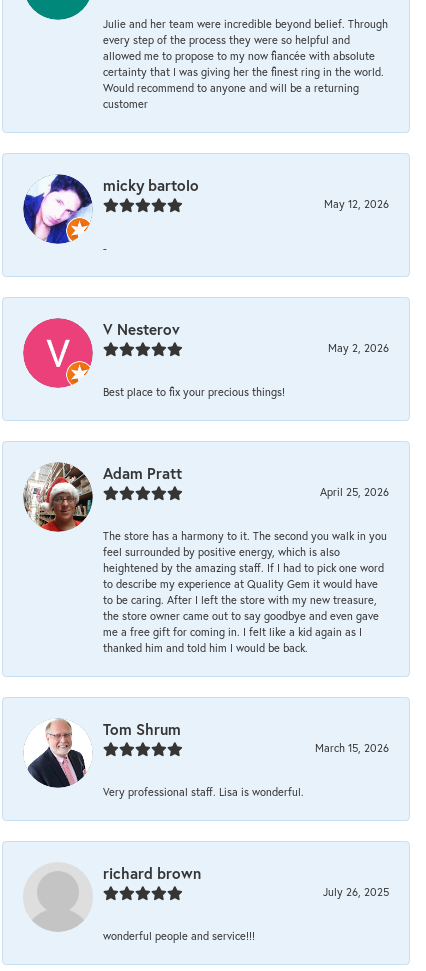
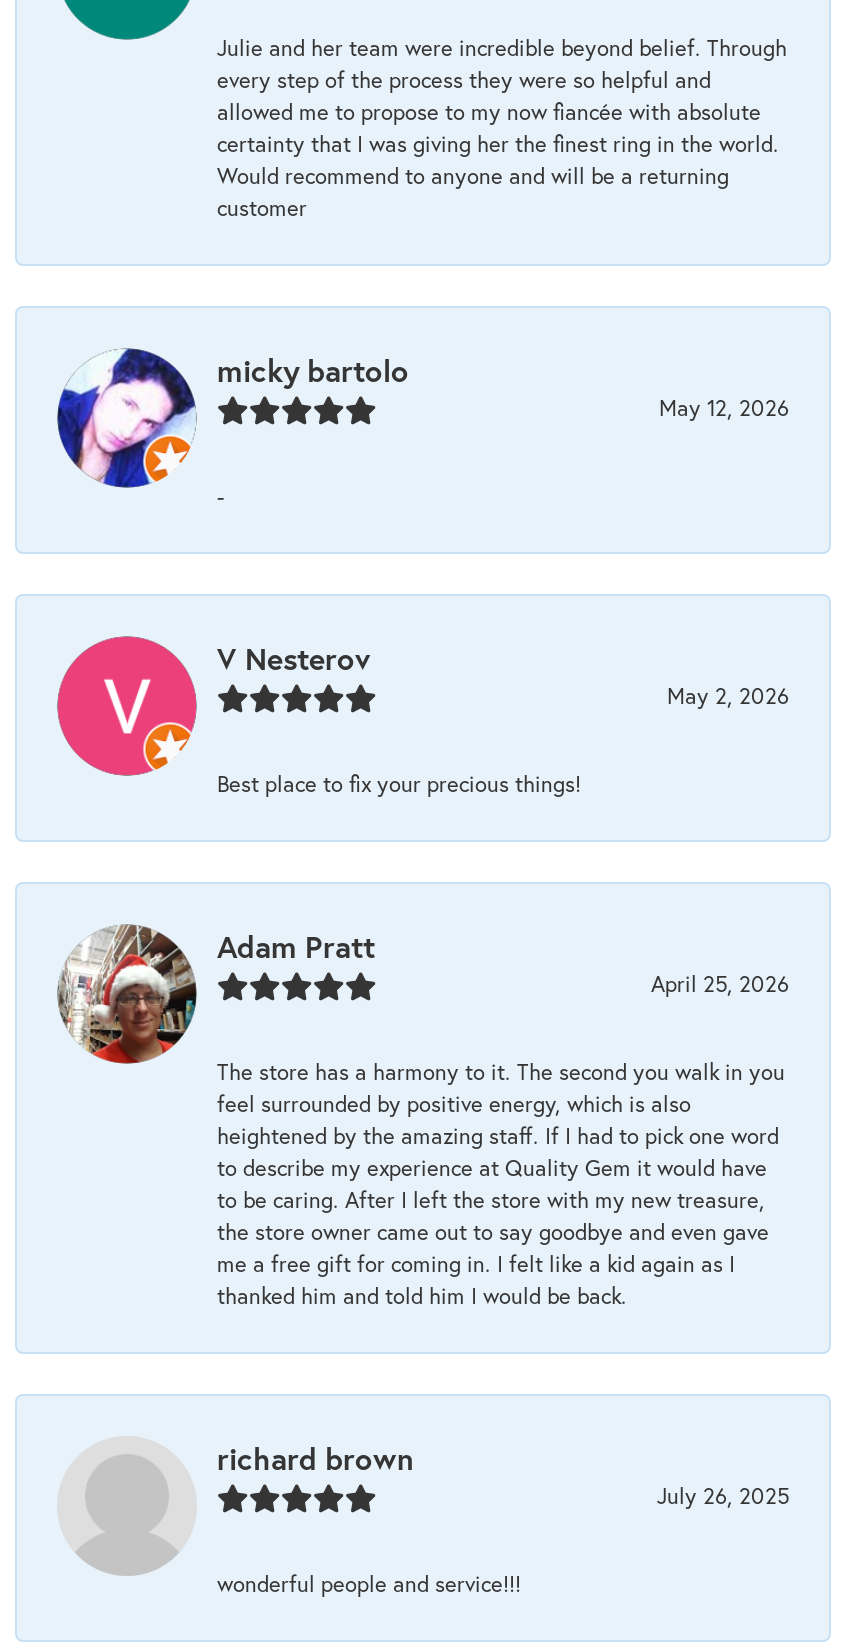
- [image]
- Tom Shrum
- March 15, 2026
- Very professional staff. Lisa is wonderful.
